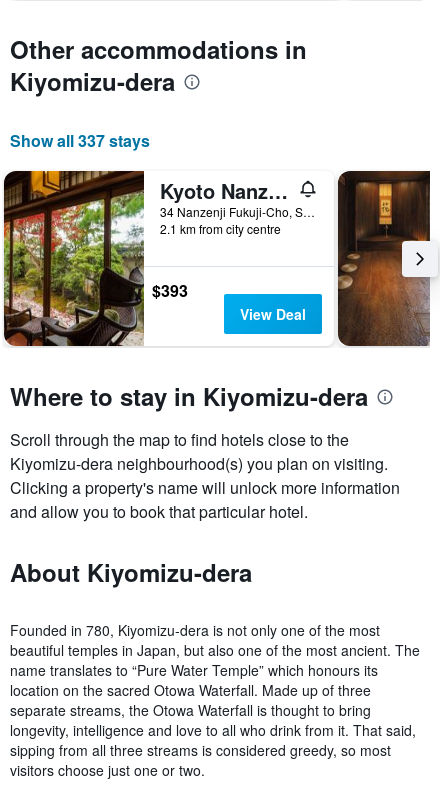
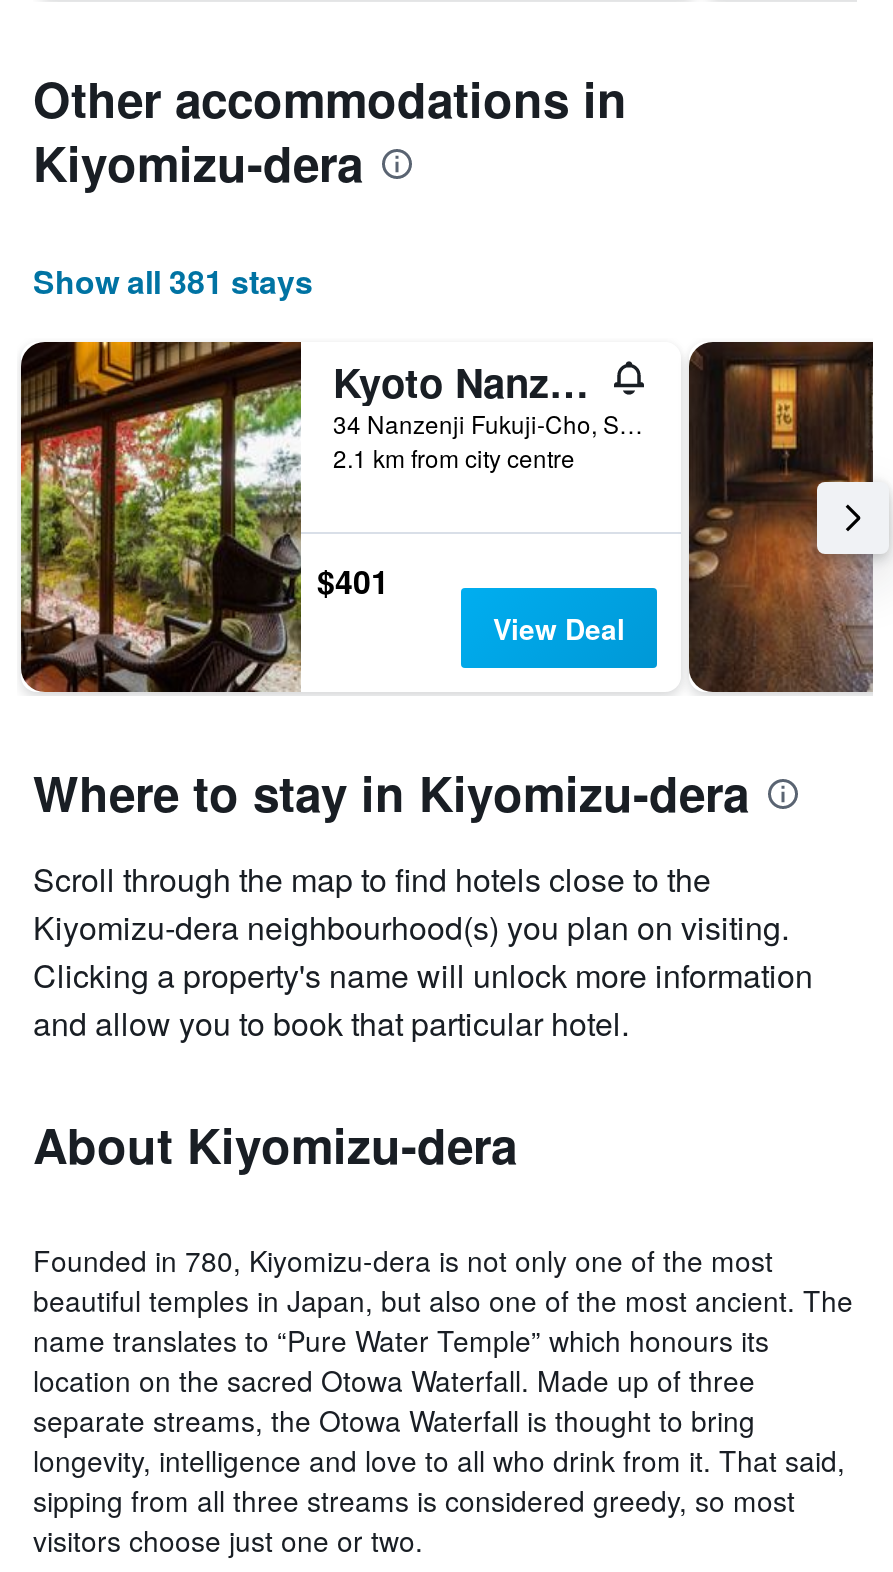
- Show all 337 stays
+ Show all 381 stays

- $393
+ $401
